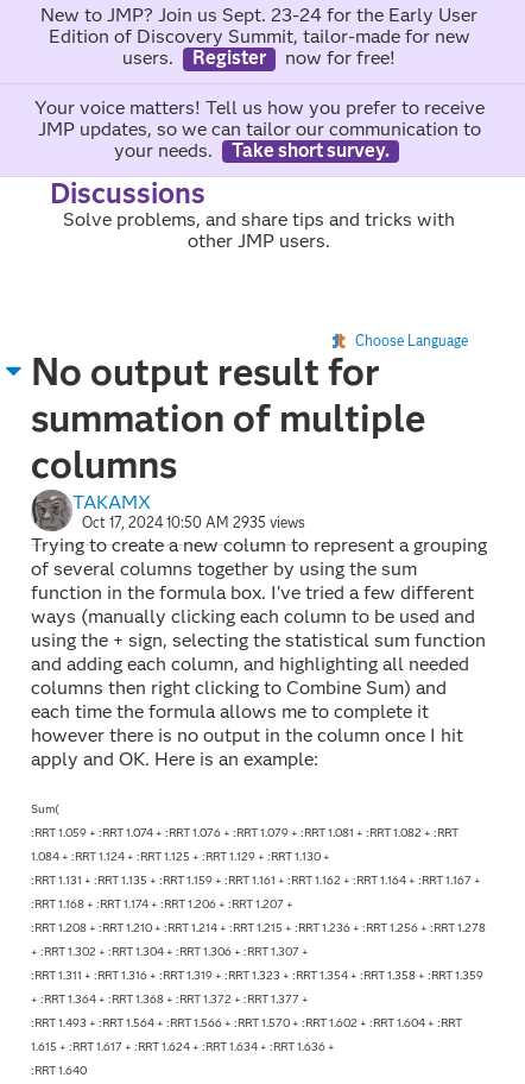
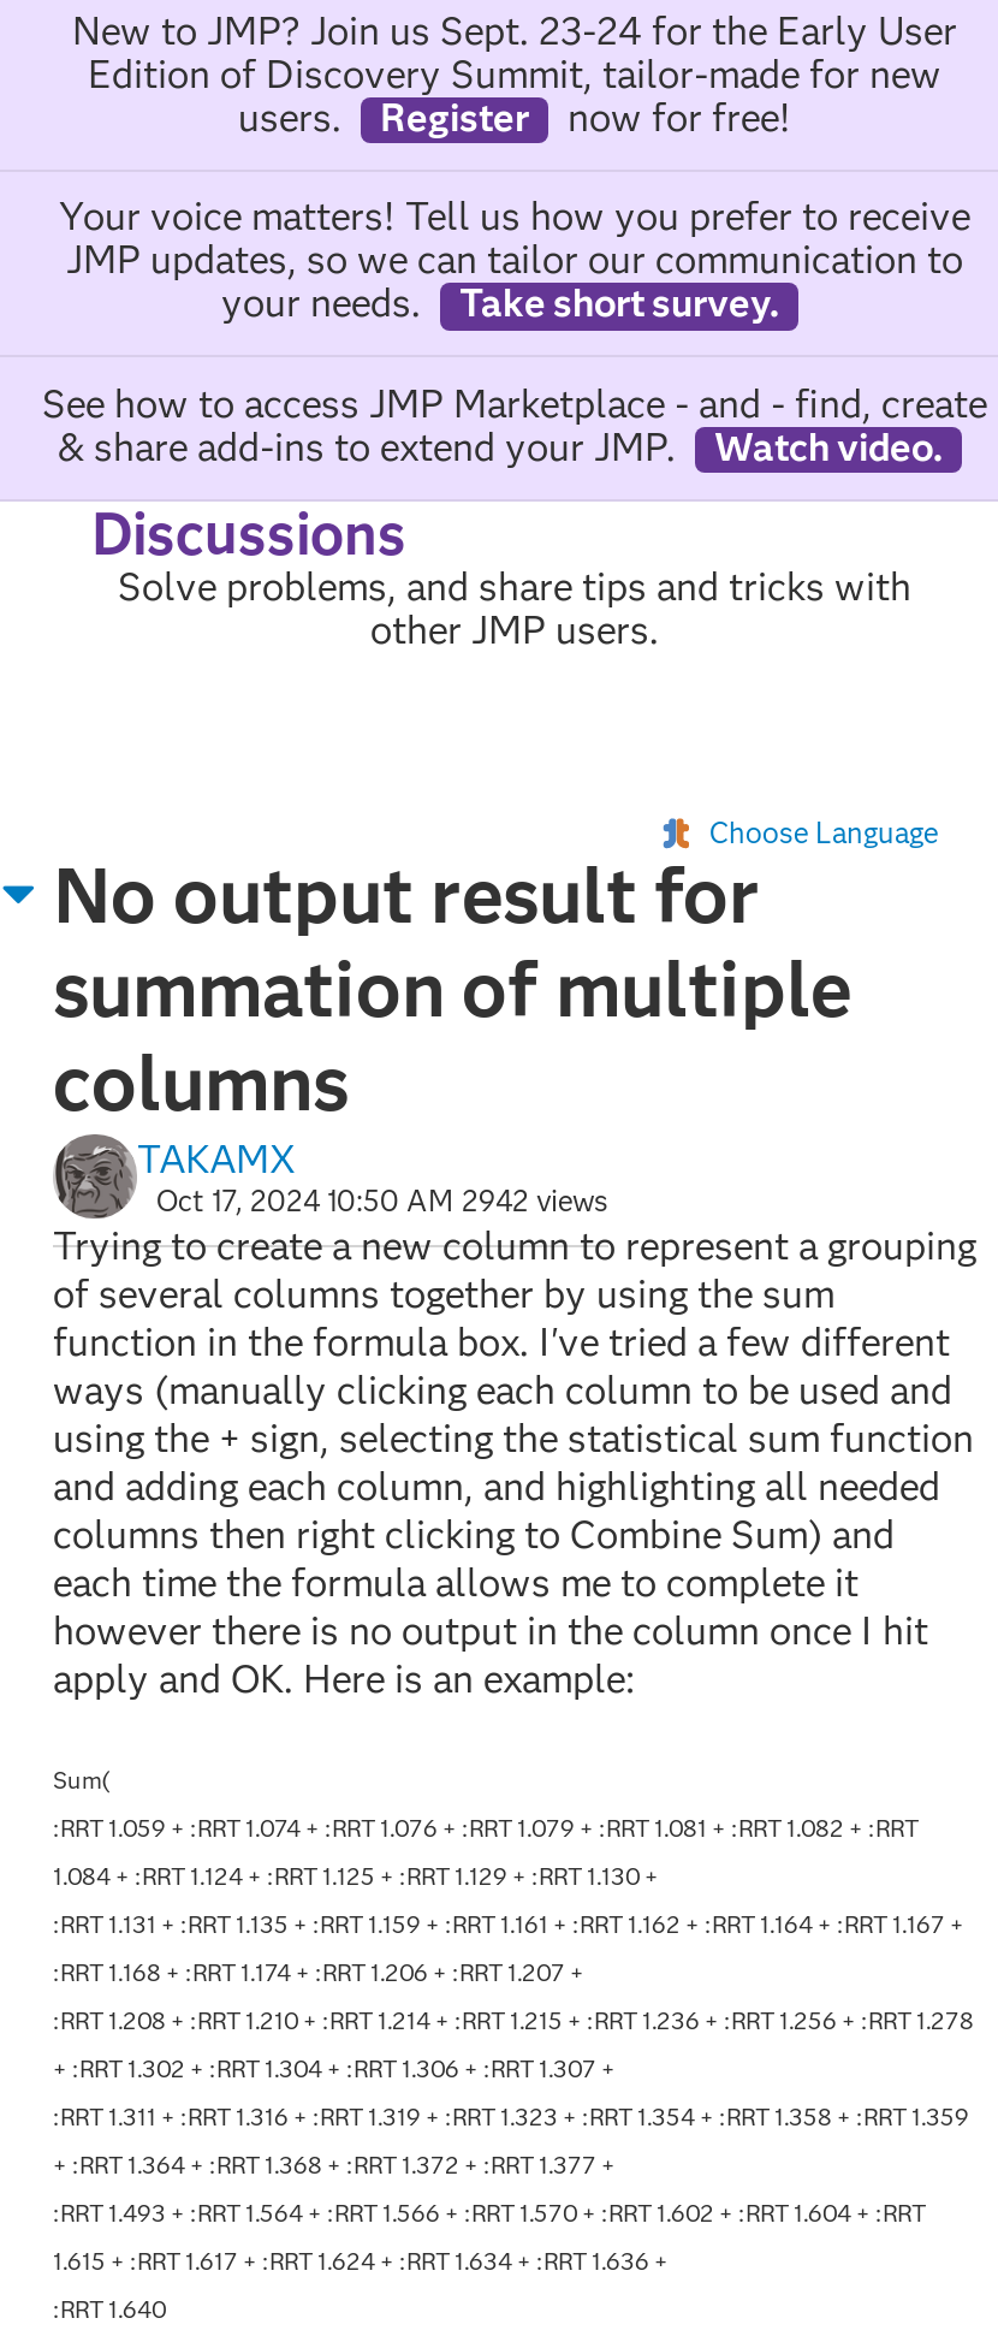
+ See how to access JMP Marketplace - and - find, create
+ & share add-ins to extend your JMP.
+ Watch video.

- Oct 17, 2024 10:50 AM 2935 views
+ Oct 17, 2024 10:50 AM 2942 views
